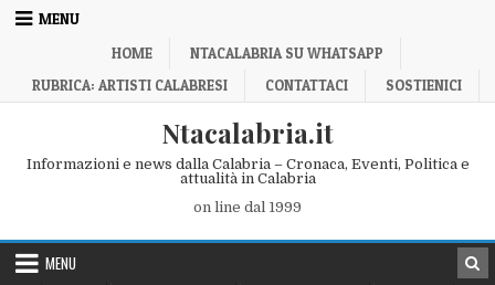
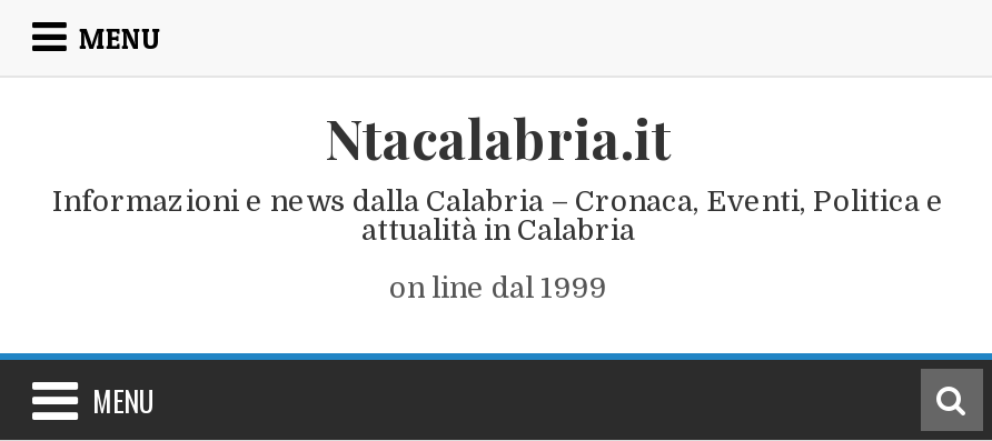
- HOME
- NTACALABRIA SU WHATSAPP
- RUBRICA: ARTISTI CALABRESI
- CONTATTACI
- SOSTIENICI
